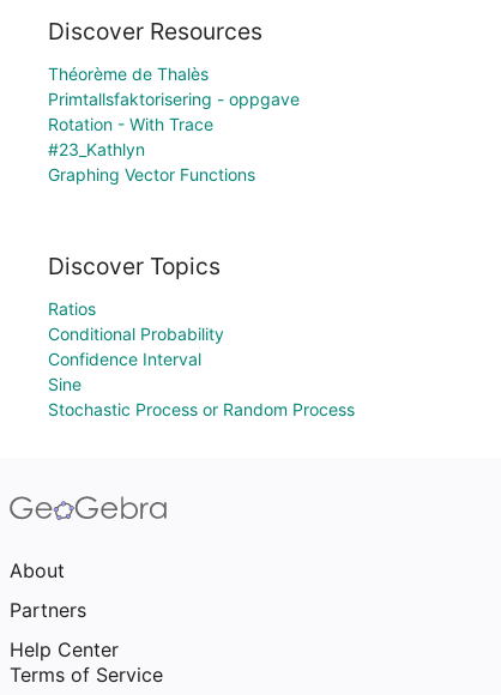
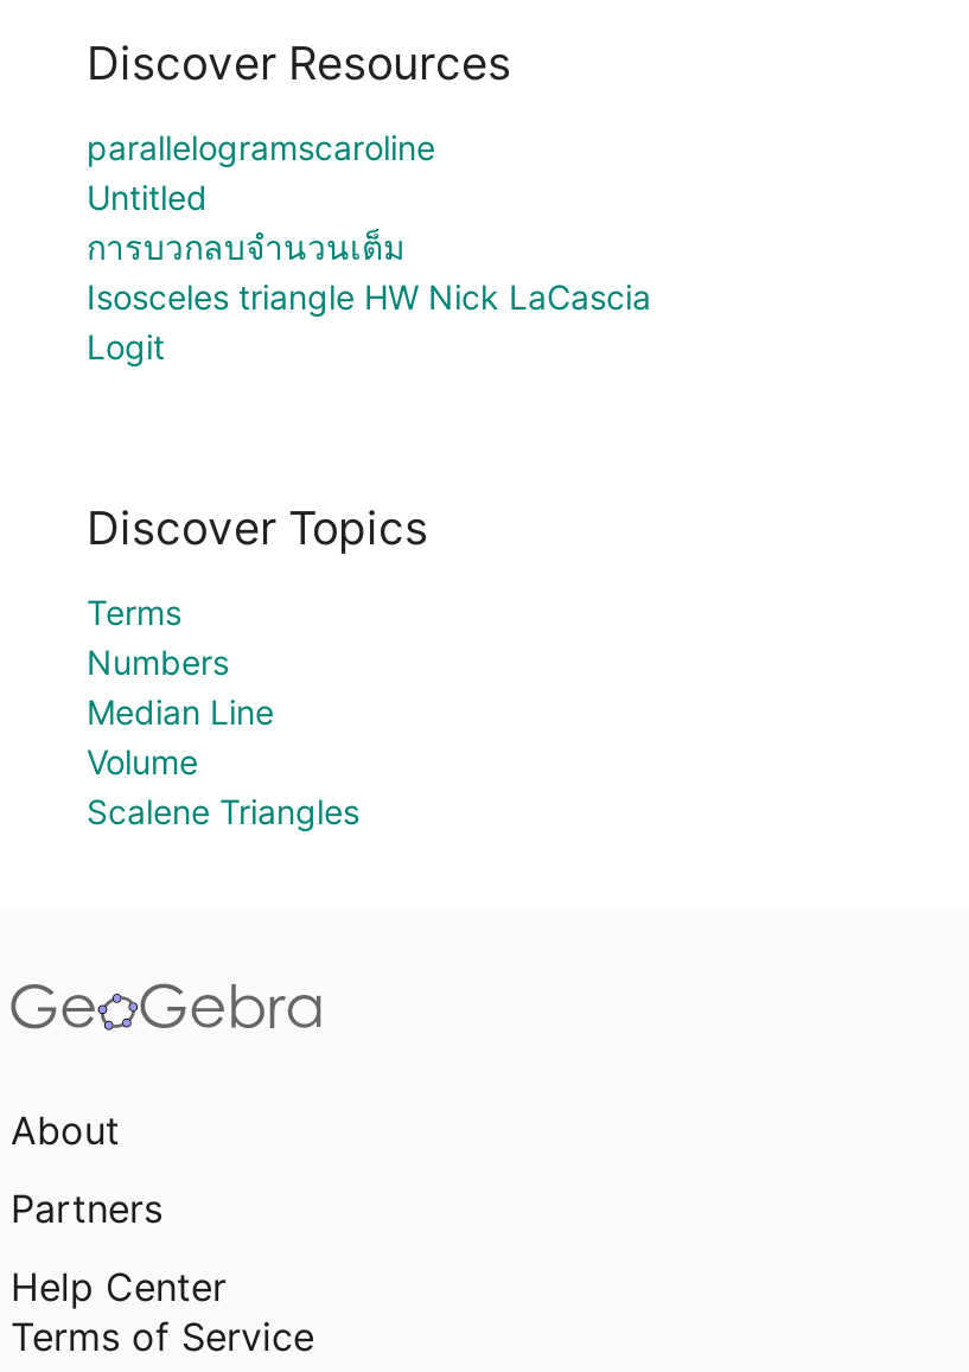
- Théorème de Thalès
- Primtallsfaktorisering - oppgave
- Rotation - With Trace
- #23_Kathlyn
- Graphing Vector Functions
+ parallelogramscaroline
+ Untitled
+ การบวกลบจำนวนเต็ม
+ Isosceles triangle HW Nick LaCascia
+ Logit

- Ratios
- Conditional Probability
- Confidence Interval
- Sine
- Stochastic Process or Random Process
+ Terms
+ Numbers
+ Median Line
+ Volume
+ Scalene Triangles
